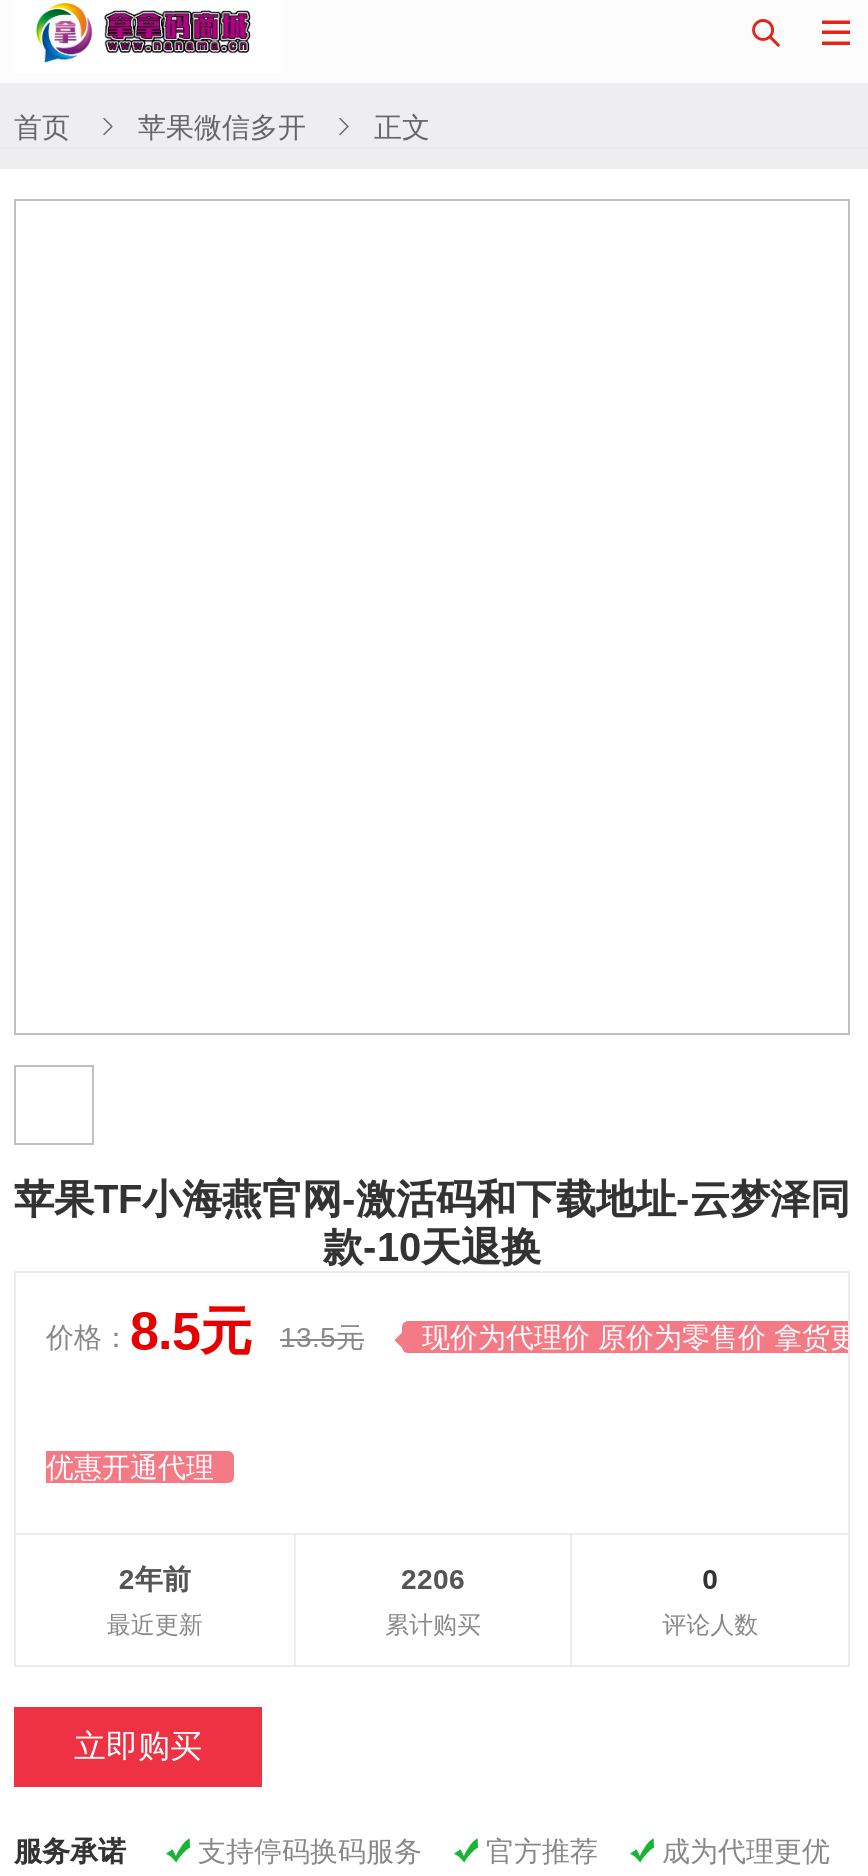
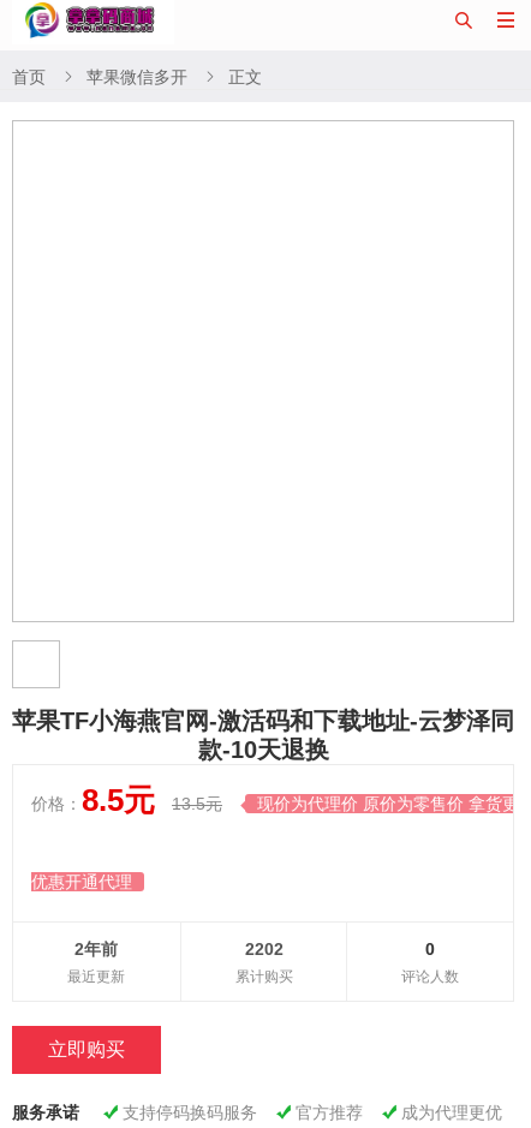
- 2206
+ 2202
